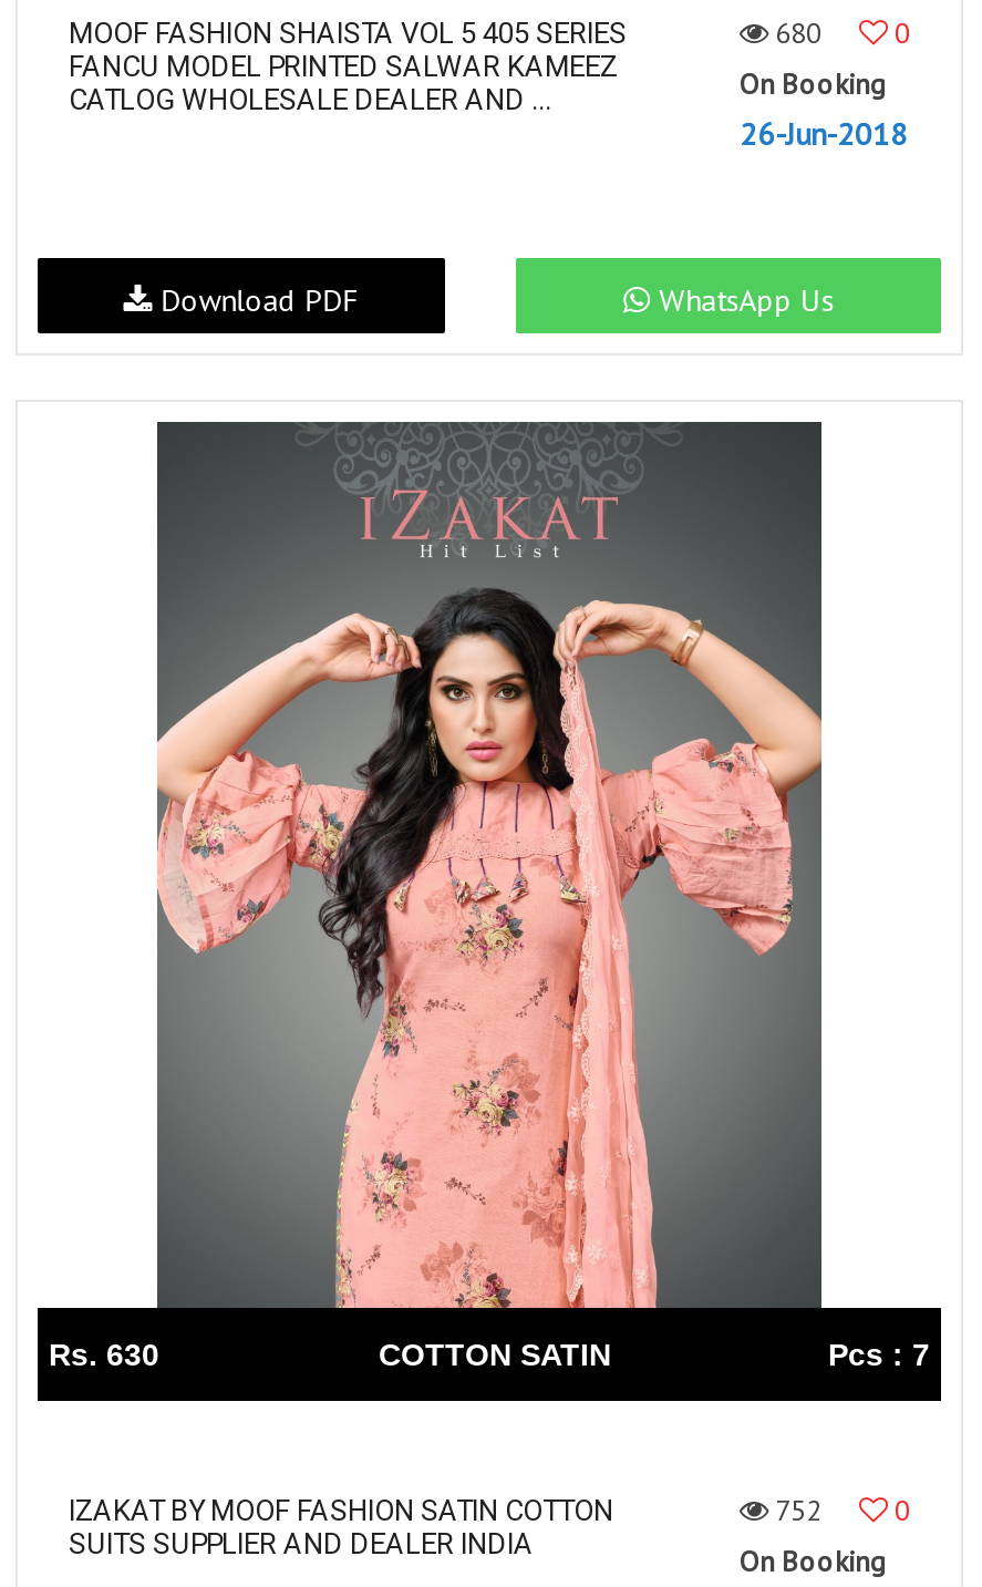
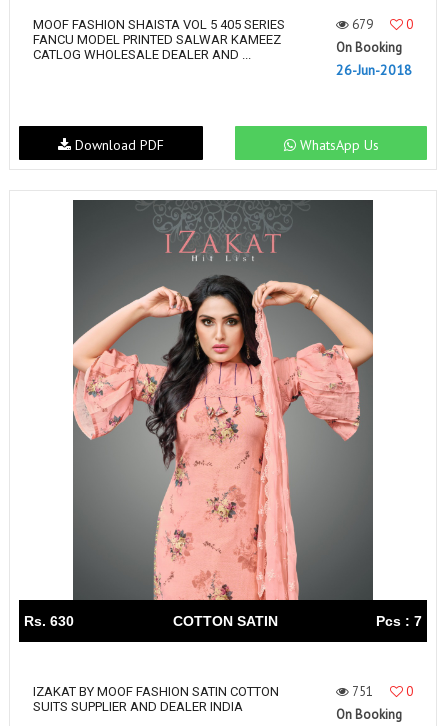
- 680 0
+ 679 0

- 752 0
+ 751 0
